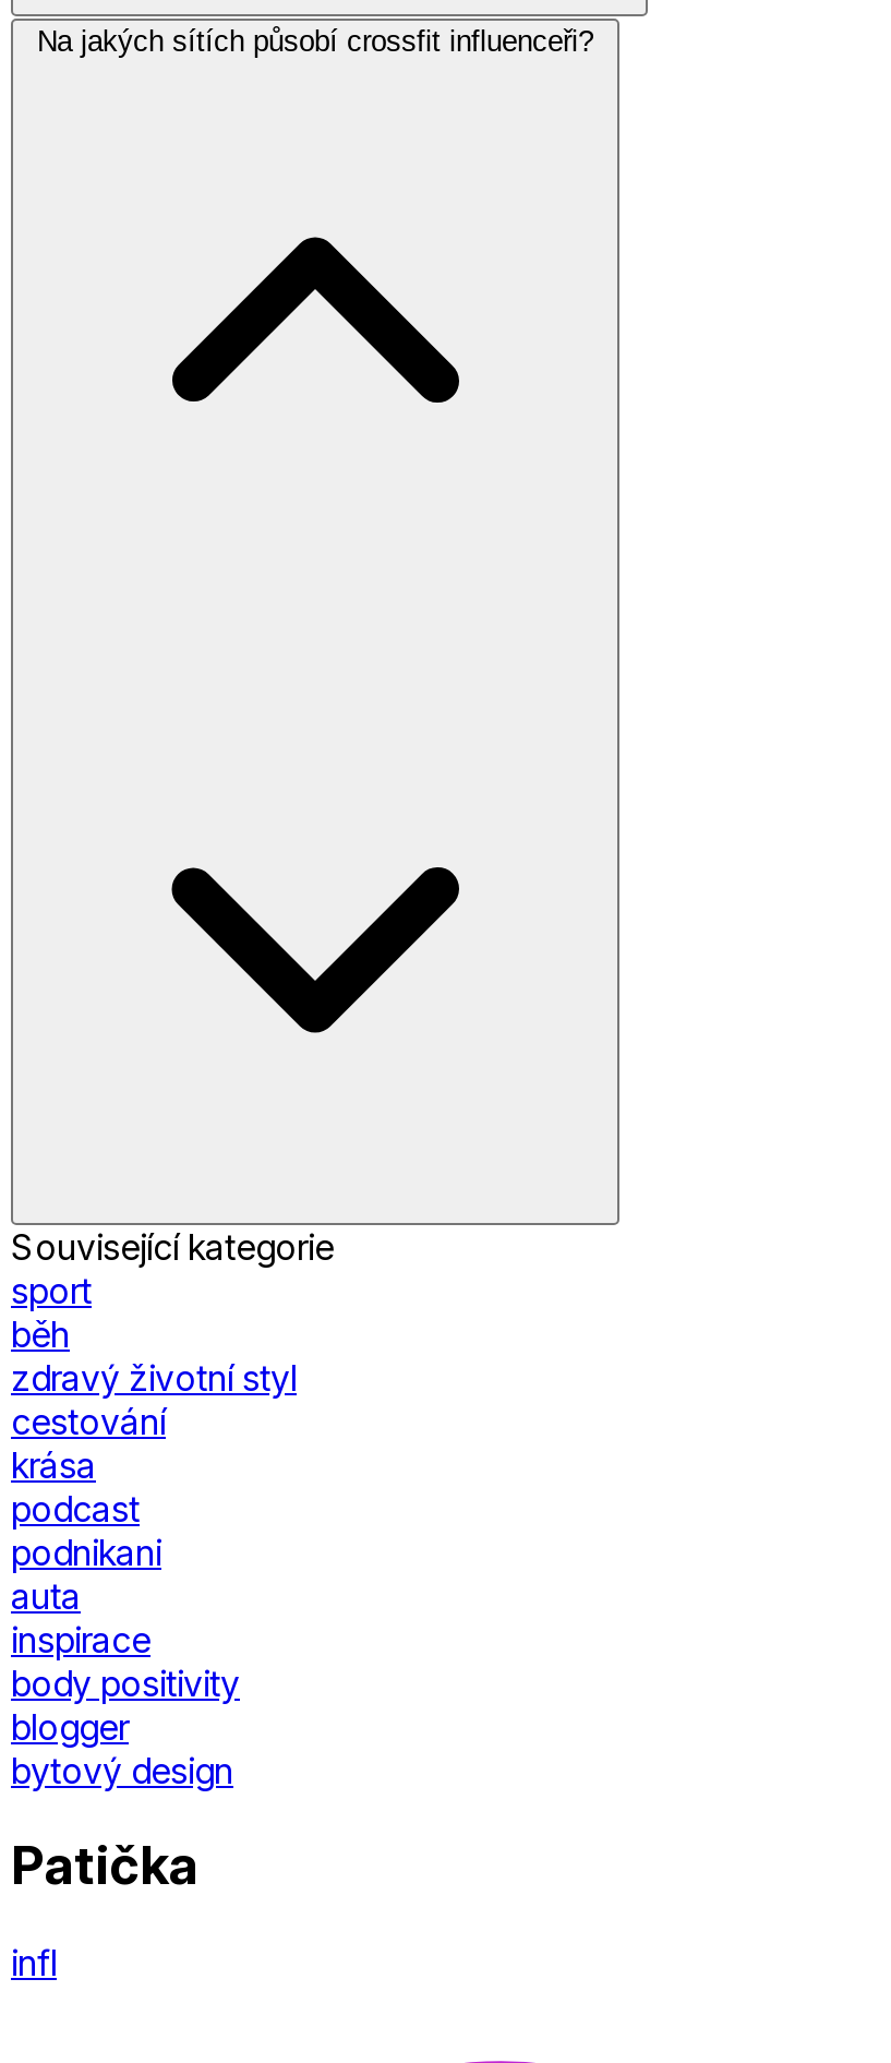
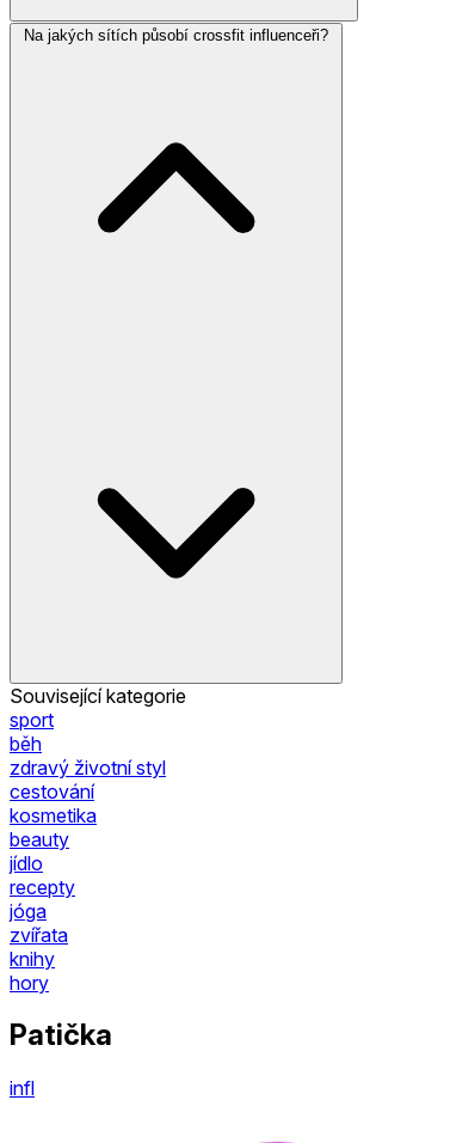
- krása
- podcast
- podnikani
- auta
- inspirace
- body positivity
- blogger
- bytový design
+ kosmetika
+ beauty
+ jídlo
+ recepty
+ jóga
+ zvířata
+ knihy
+ hory
